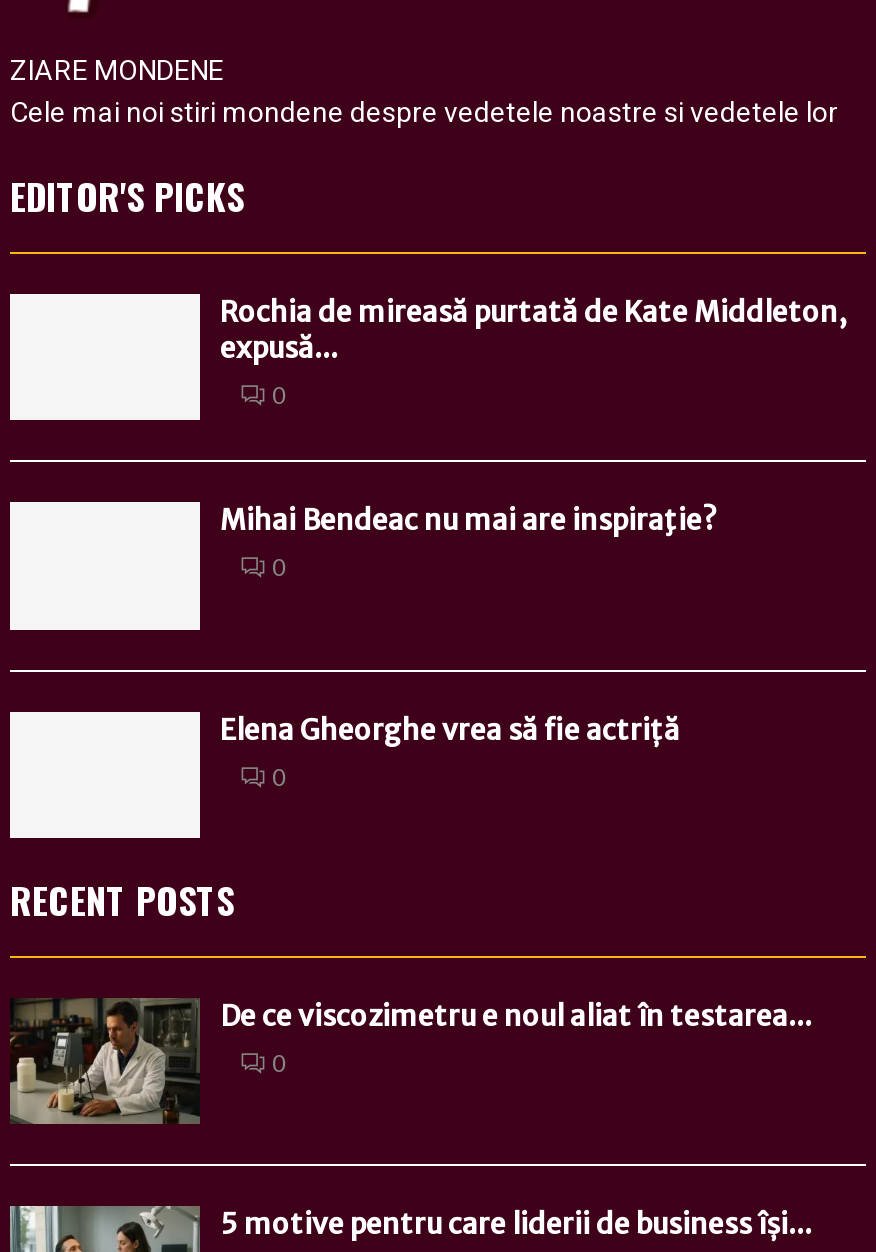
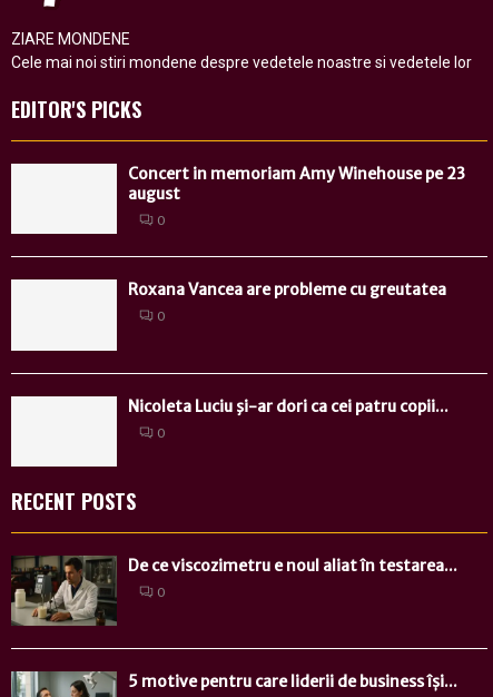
- Rochia de mireasă purtată de Kate Middleton,
- expusă...
+ Concert in memoriam Amy Winehouse pe 23
+ august

- Mihai Bendeac nu mai are inspiraţie?
+ Roxana Vancea are probleme cu greutatea

- Elena Gheorghe vrea să fie actriță
+ Nicoleta Luciu şi-ar dori ca cei patru copii...
